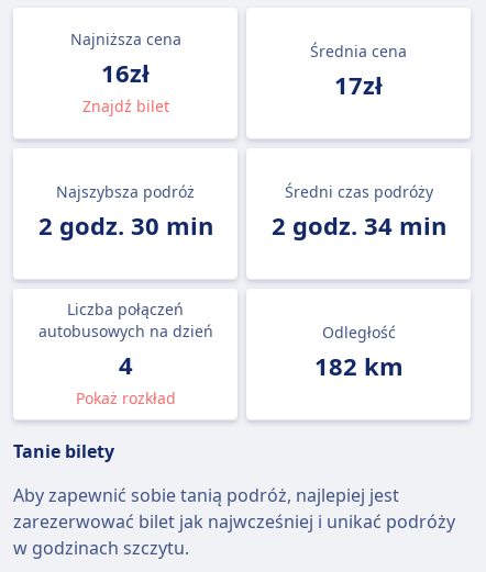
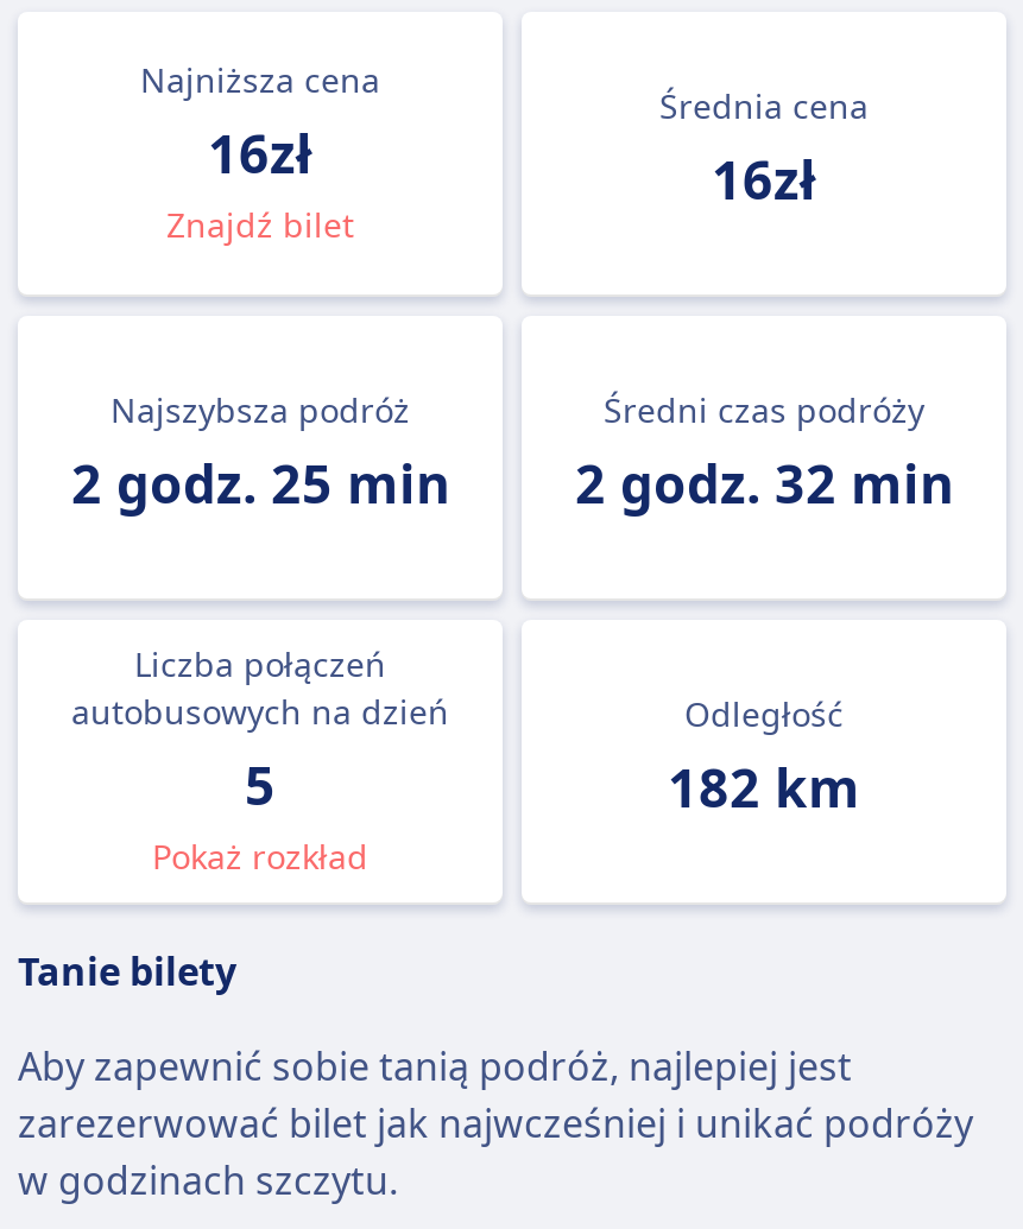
- 17zł
+ 16zł

- 2 godz. 30 min
+ 2 godz. 25 min

- 2 godz. 34 min
+ 2 godz. 32 min

- 4
+ 5
